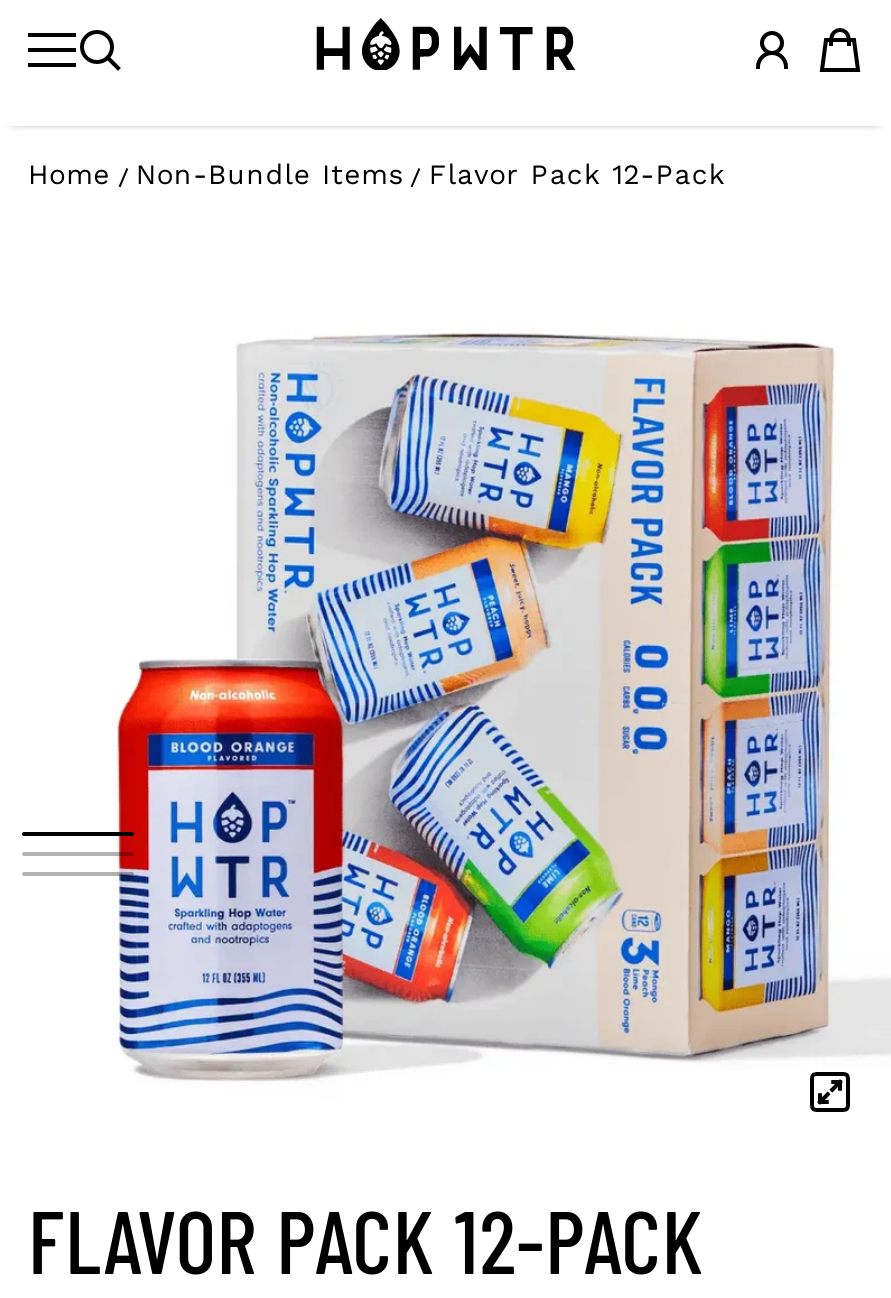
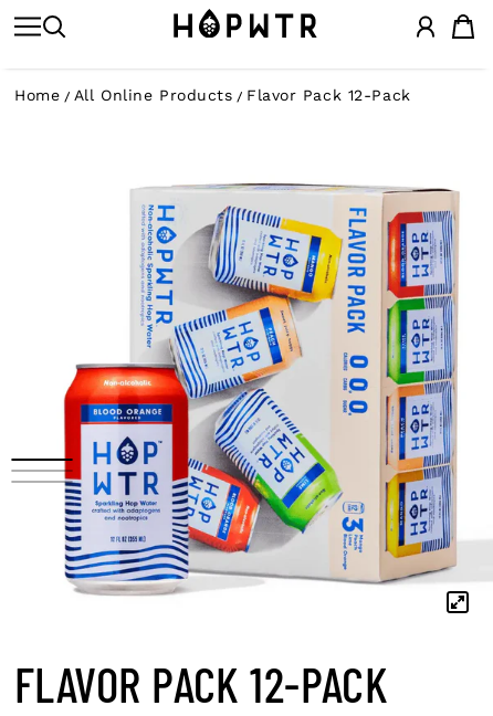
- Non-Bundle Items
+ All Online Products
